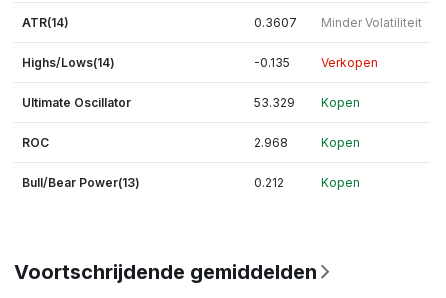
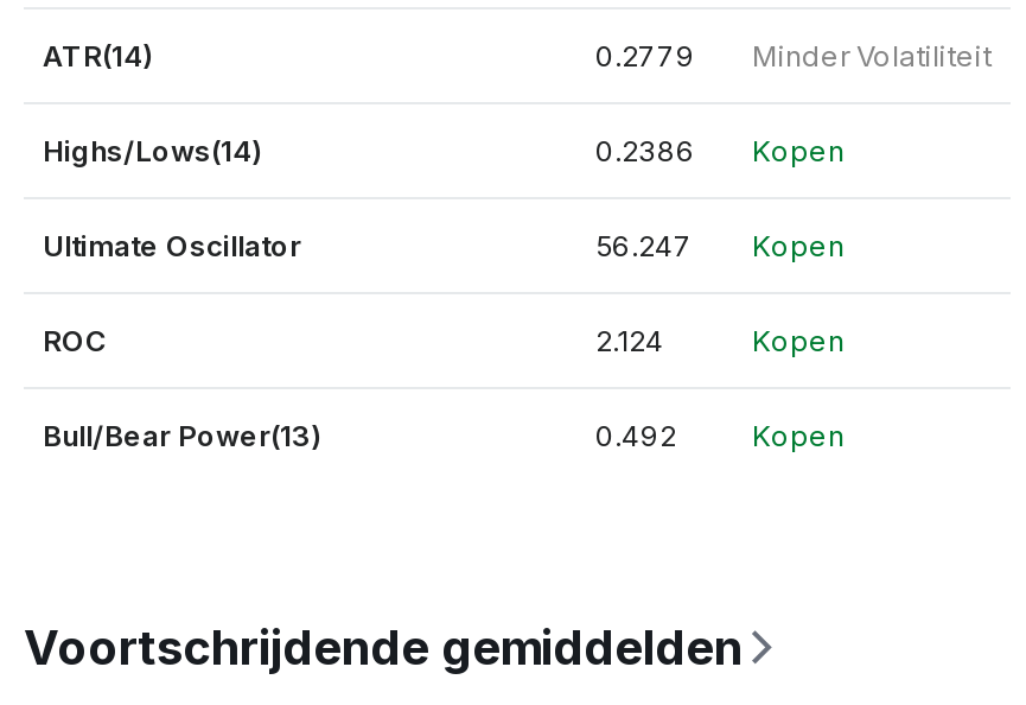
- 0.3607 Minder Volatiliteit
+ 0.2779 Minder Volatiliteit

- -0.135
- Verkopen
+ 0.2386
+ Kopen

- 53.329 Kopen
+ 56.247 Kopen

- 2.968
+ 2.124

- 0.212
+ 0.492
